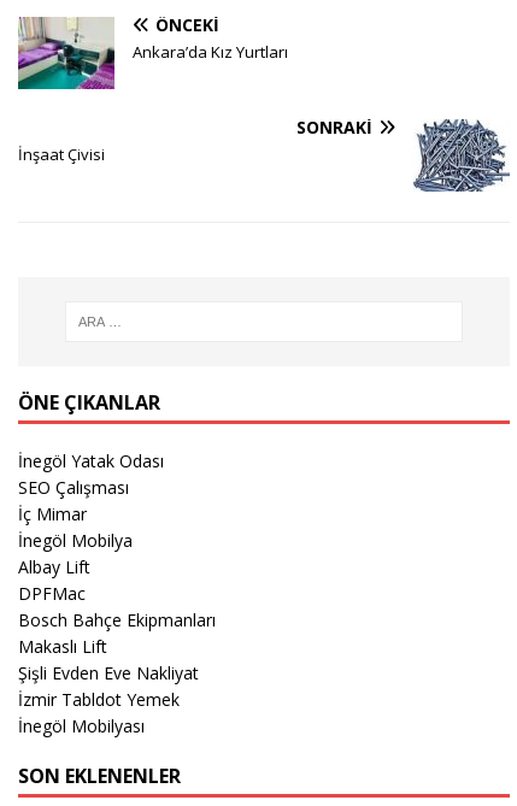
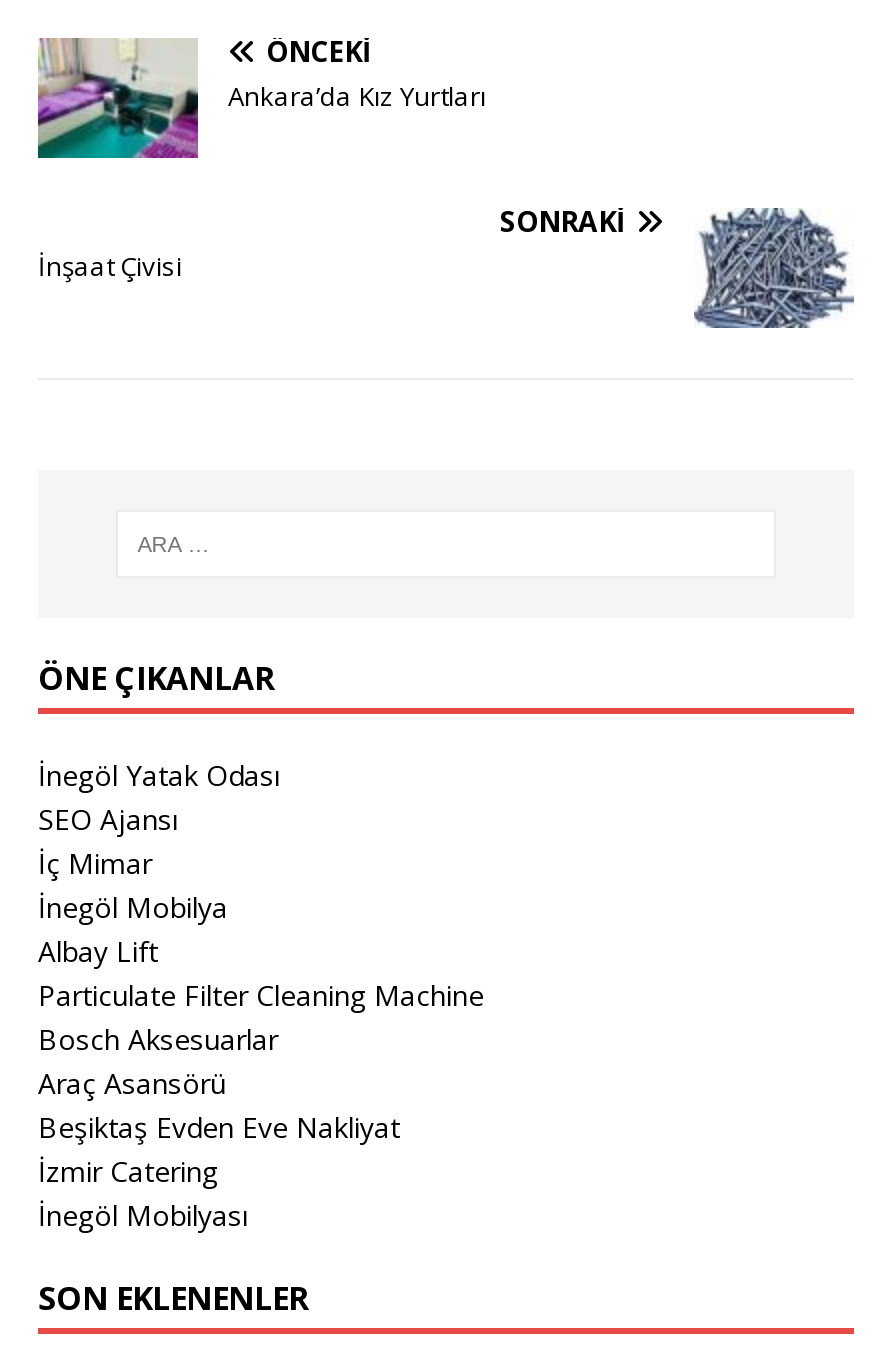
- SEO Çalışması
+ SEO Ajansı

- DPFMac
- Bosch Bahçe Ekipmanları
- Makaslı Lift
- Şişli Evden Eve Nakliyat
- İzmir Tabldot Yemek
+ Particulate Filter Cleaning Machine
+ Bosch Aksesuarlar
+ Araç Asansörü
+ Beşiktaş Evden Eve Nakliyat
+ İzmir Catering
